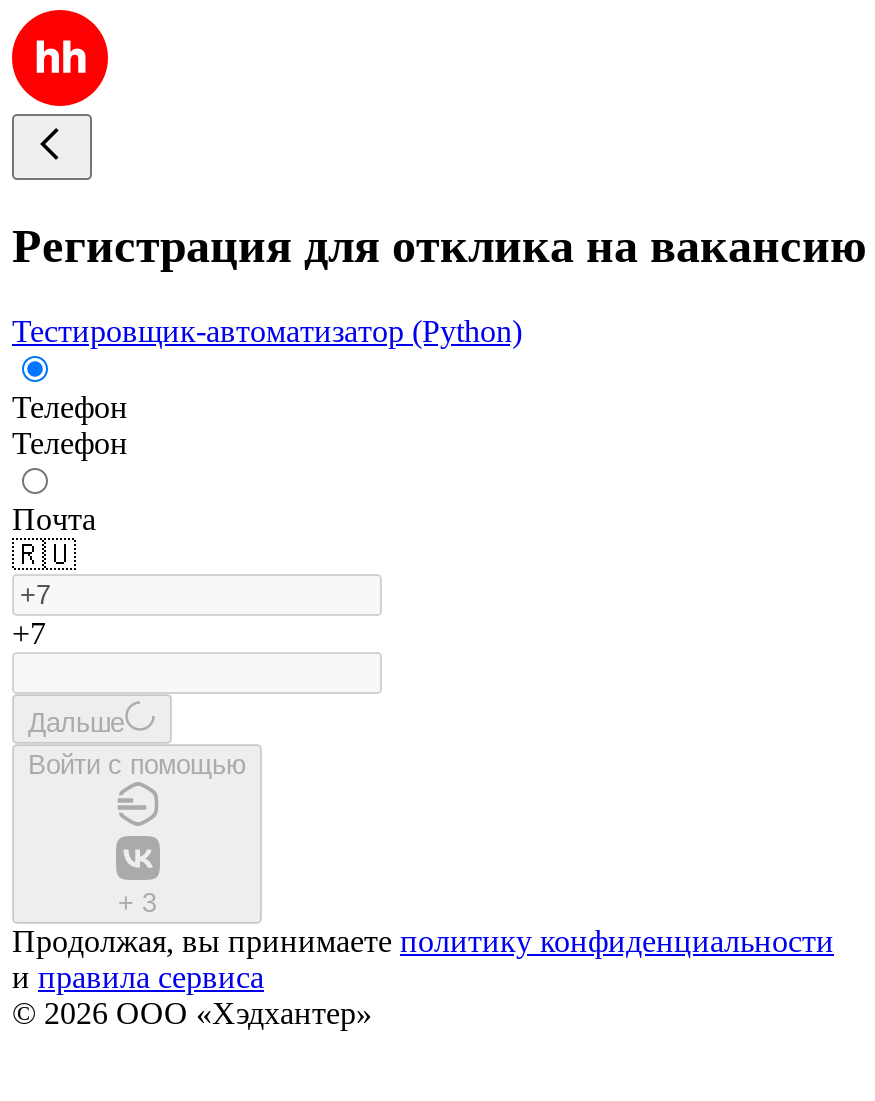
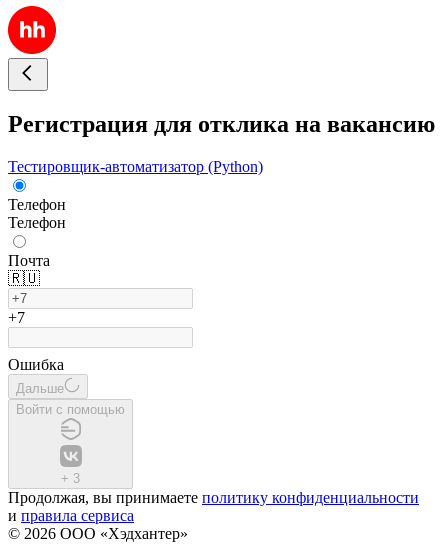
+ Ошибка
